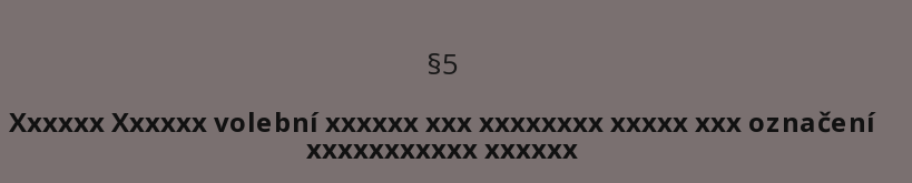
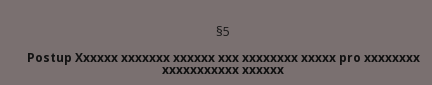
- Xxxxxx Xxxxxx volební xxxxxx xxx xxxxxxxx xxxxx xxx označení
+ Postup Xxxxxx xxxxxxx xxxxxx xxx xxxxxxxx xxxxx pro xxxxxxxx
